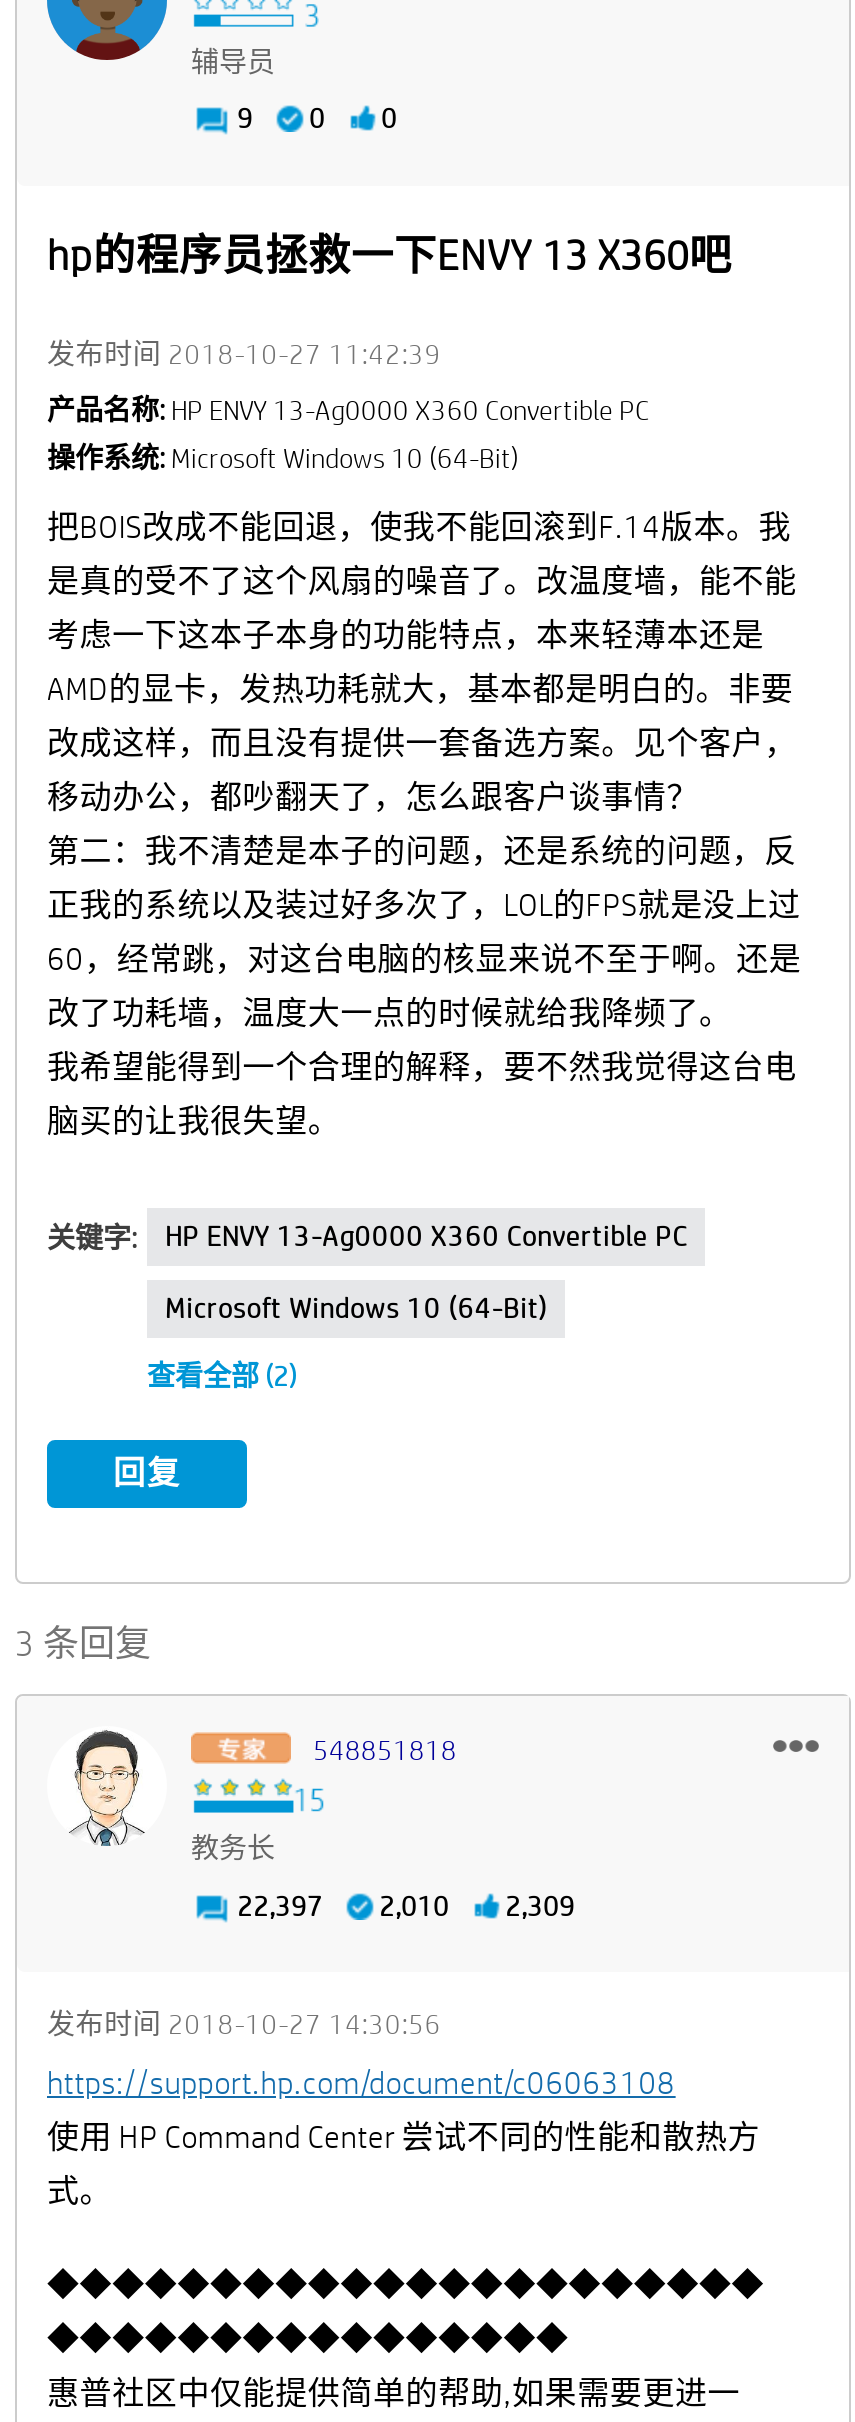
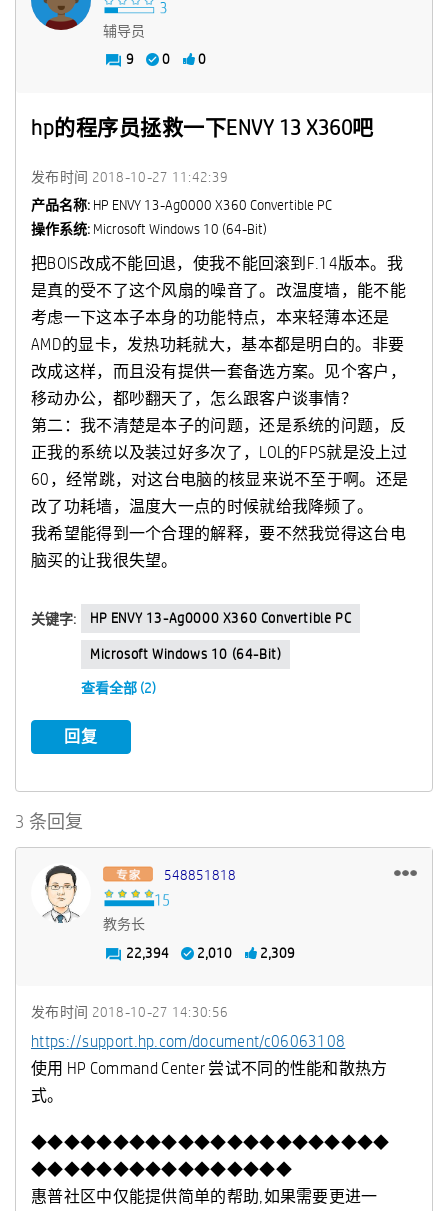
- 22,397 2,010 2,309
+ 22,394 2,010 2,309
